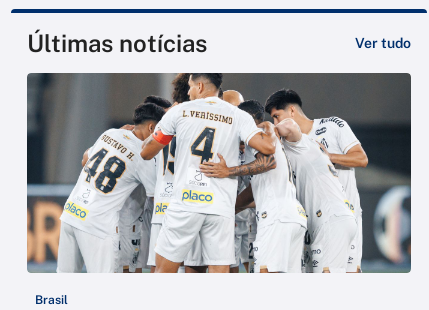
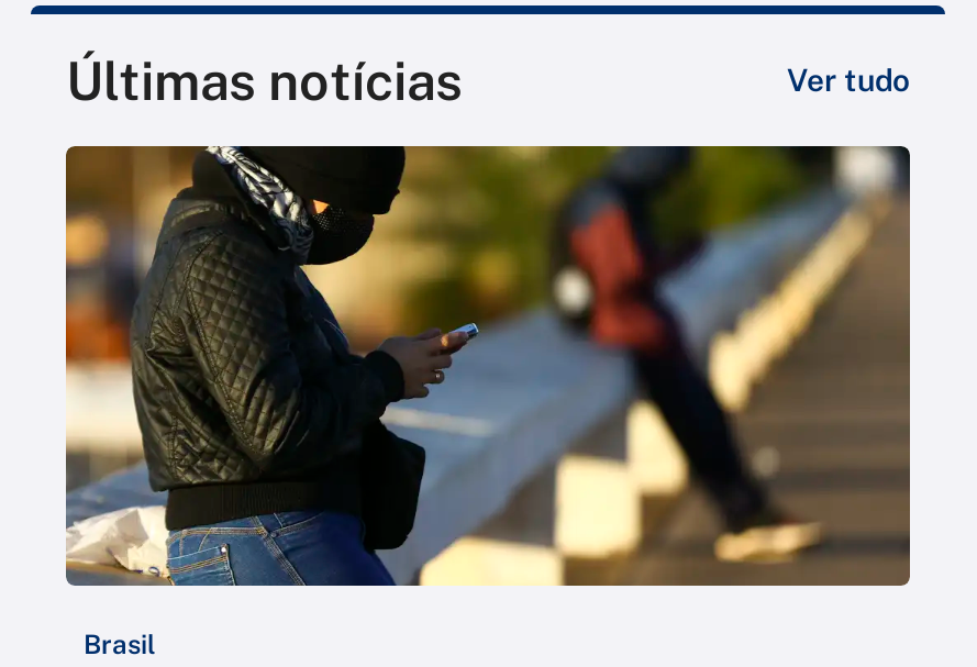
- [image]
+ [image]
